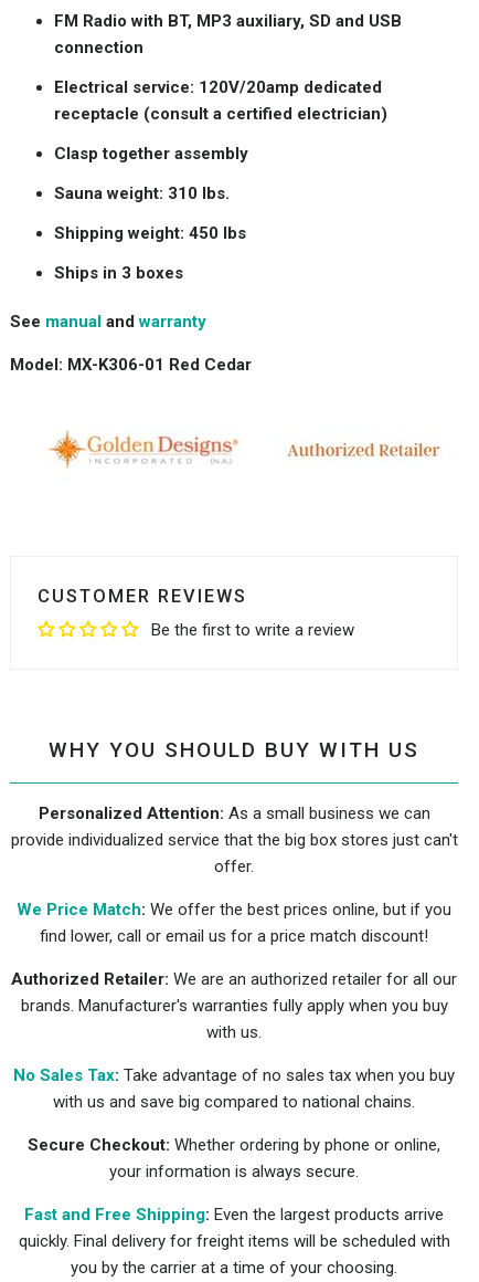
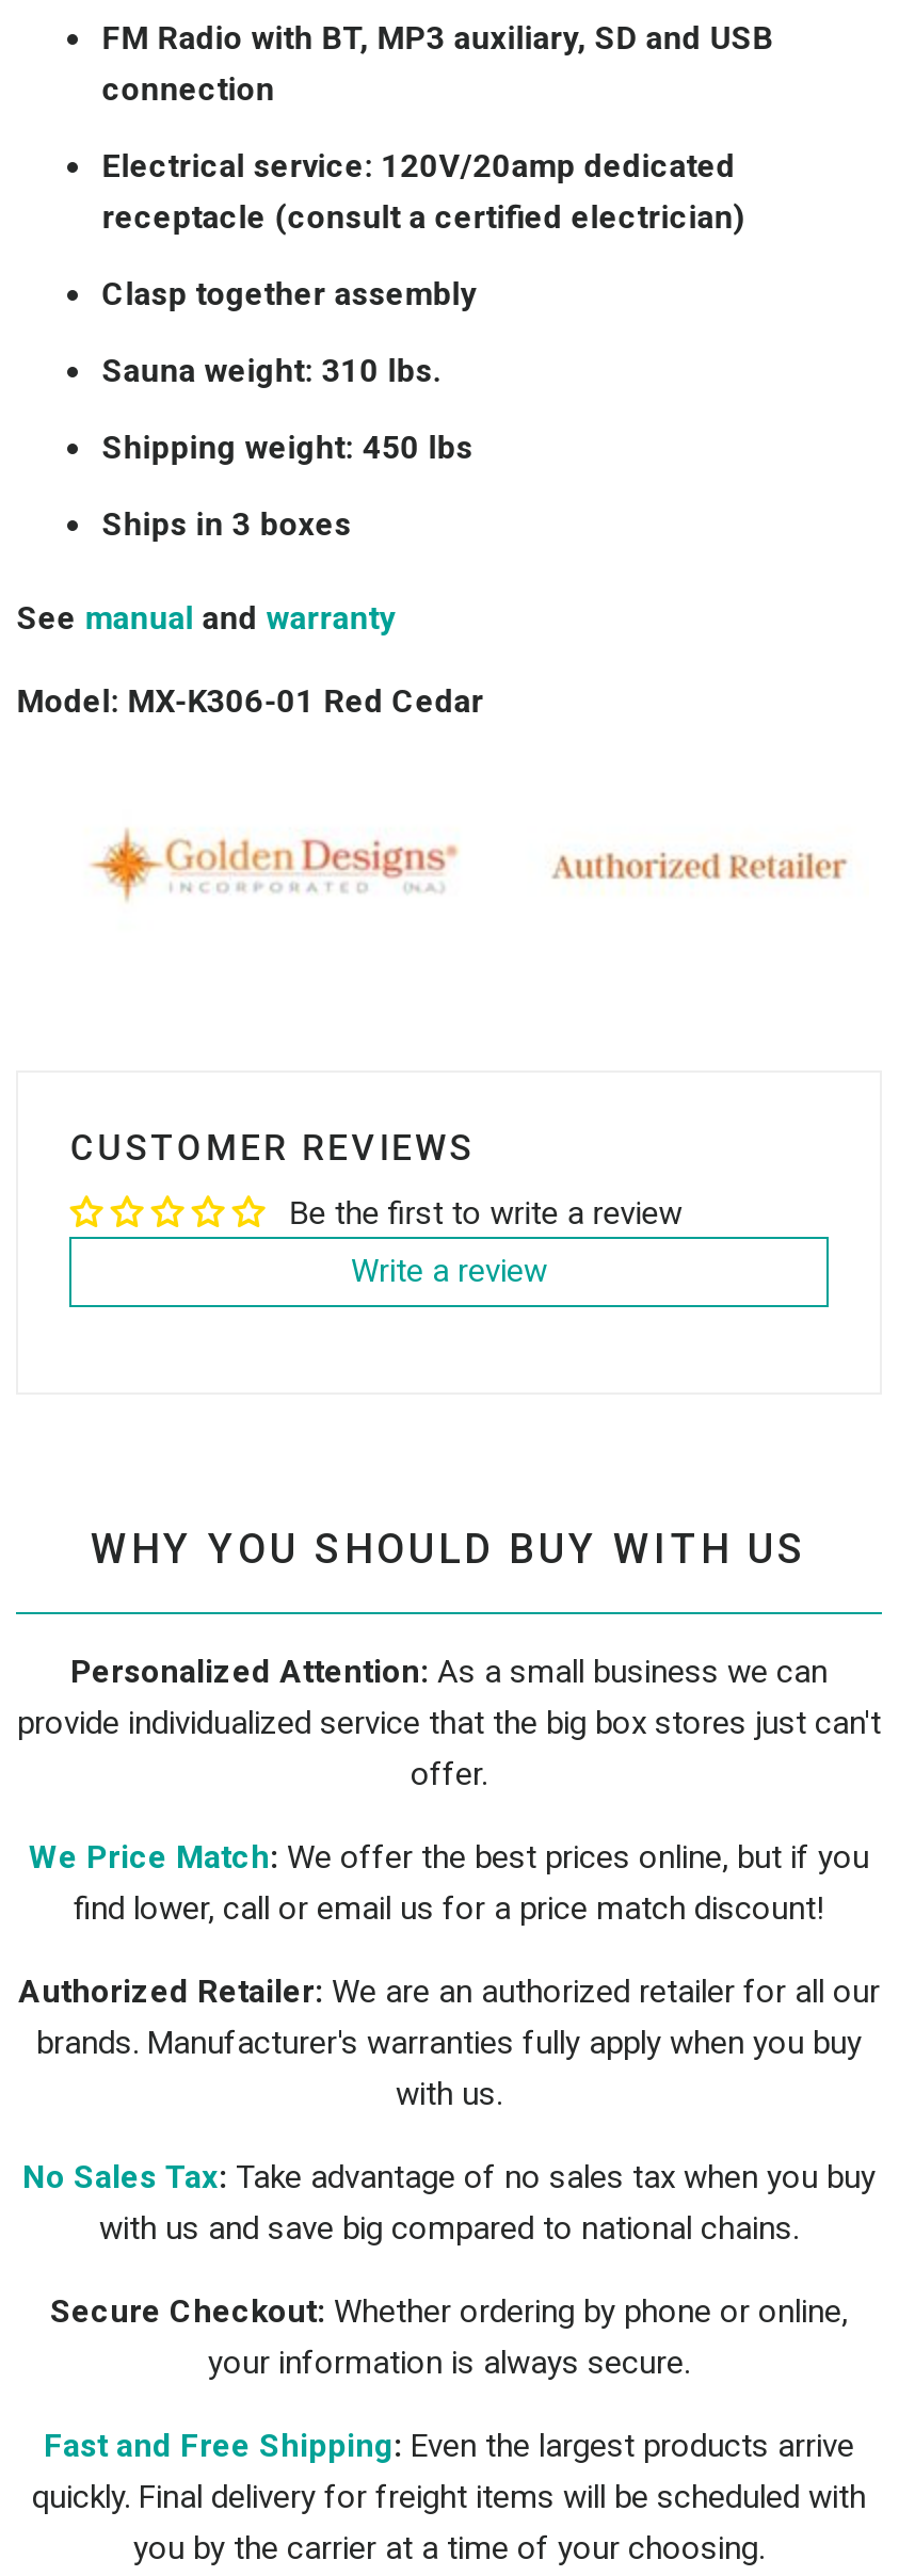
+ Write a review
